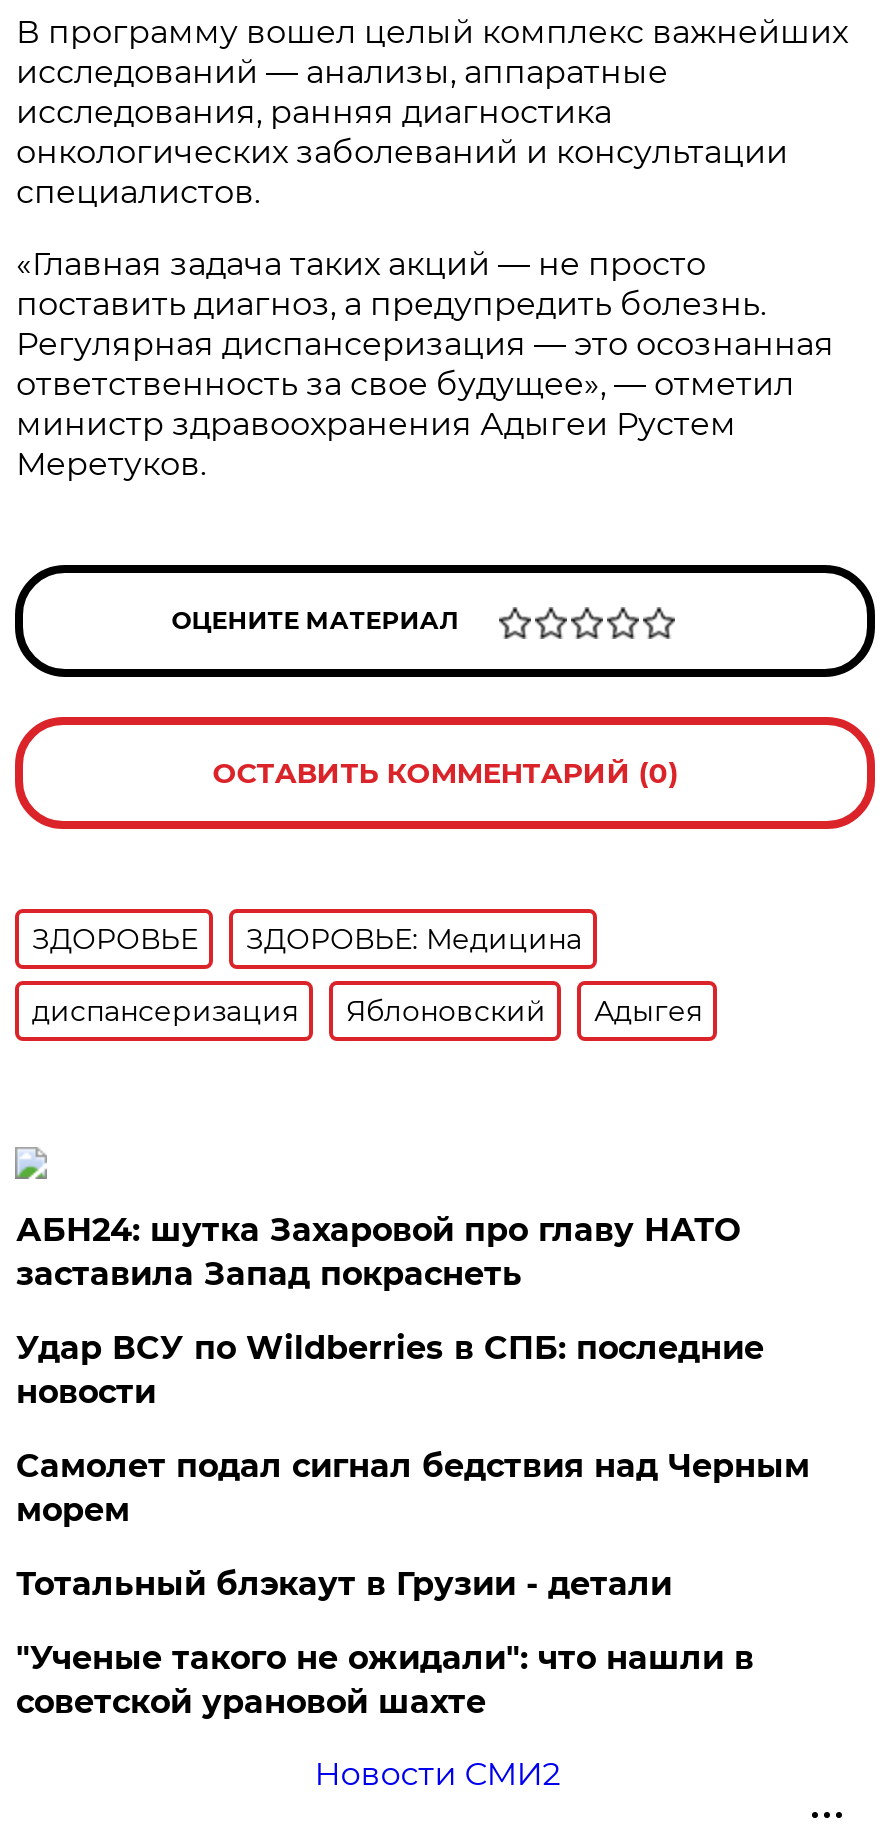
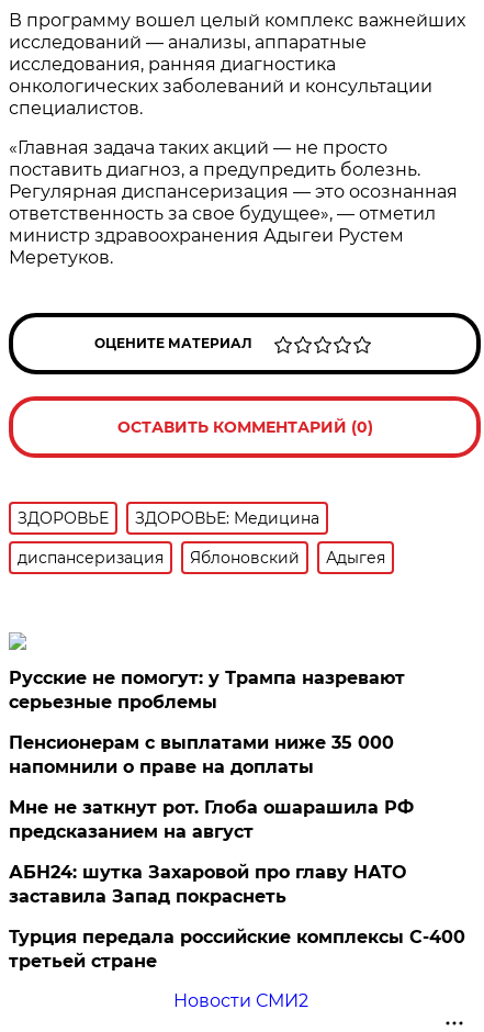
+ Русские не помогут: у Трампа назревают
+ серьезные проблемы
+ Пенсионерам с выплатами ниже 35 000
+ напомнили о праве на доплаты
+ Мне не заткнут рот. Глоба ошарашила РФ
+ предсказанием на август

moved down: АБН24: шутка Захаровой про главу НАТО | заставила Запад покраснеть

- Удар ВСУ по Wildberries в СПБ: последние
- новости
- Самолет подал сигнал бедствия над Черным
- морем
- Тотальный блэкаут в Грузии - детали
- "Ученые такого не ожидали": что нашли в
- советской урановой шахте
+ Турция передала российские комплексы С-400
+ третьей стране
